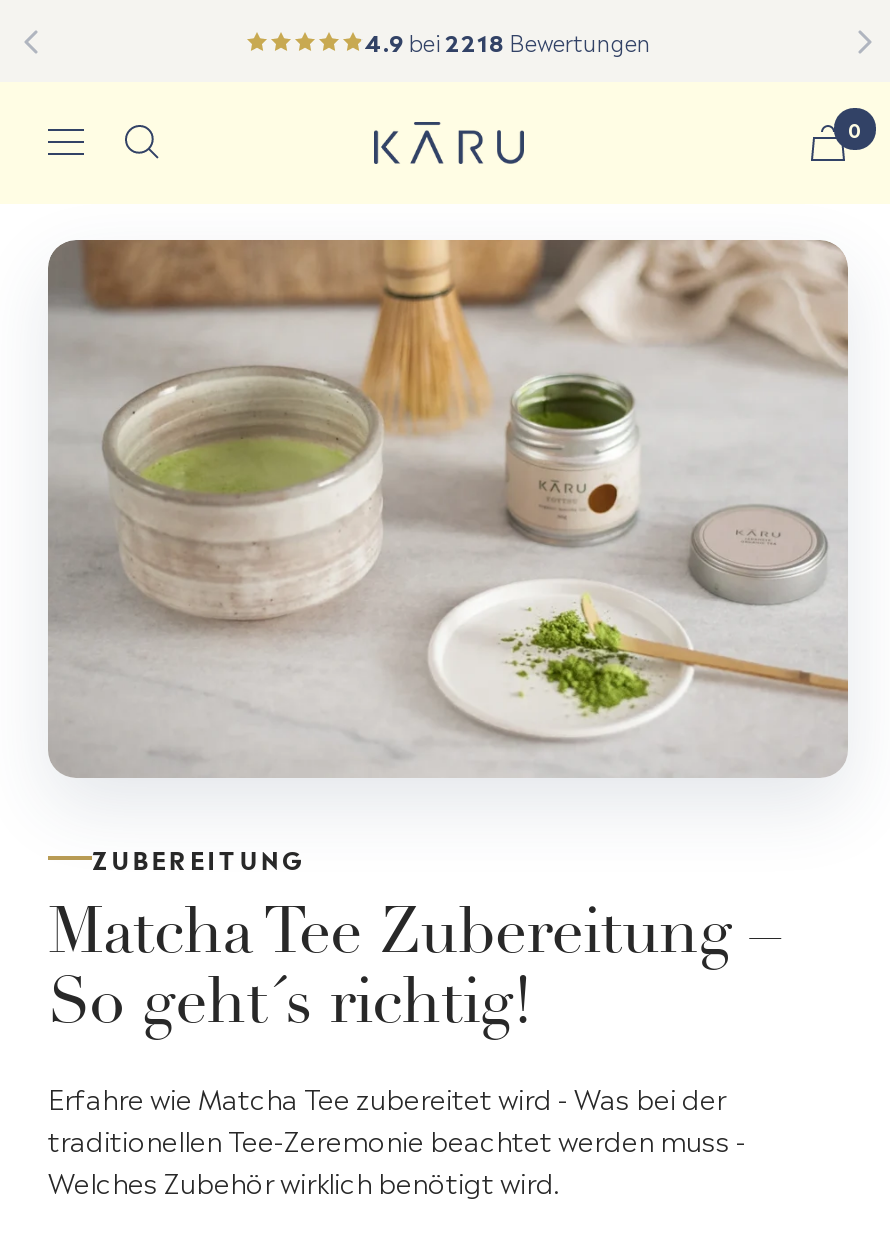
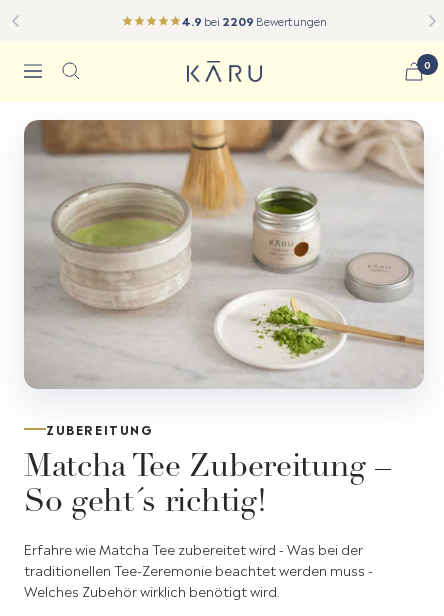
- 4.9 bei 2218 Bewertungen
+ 4.9 bei 2209 Bewertungen
